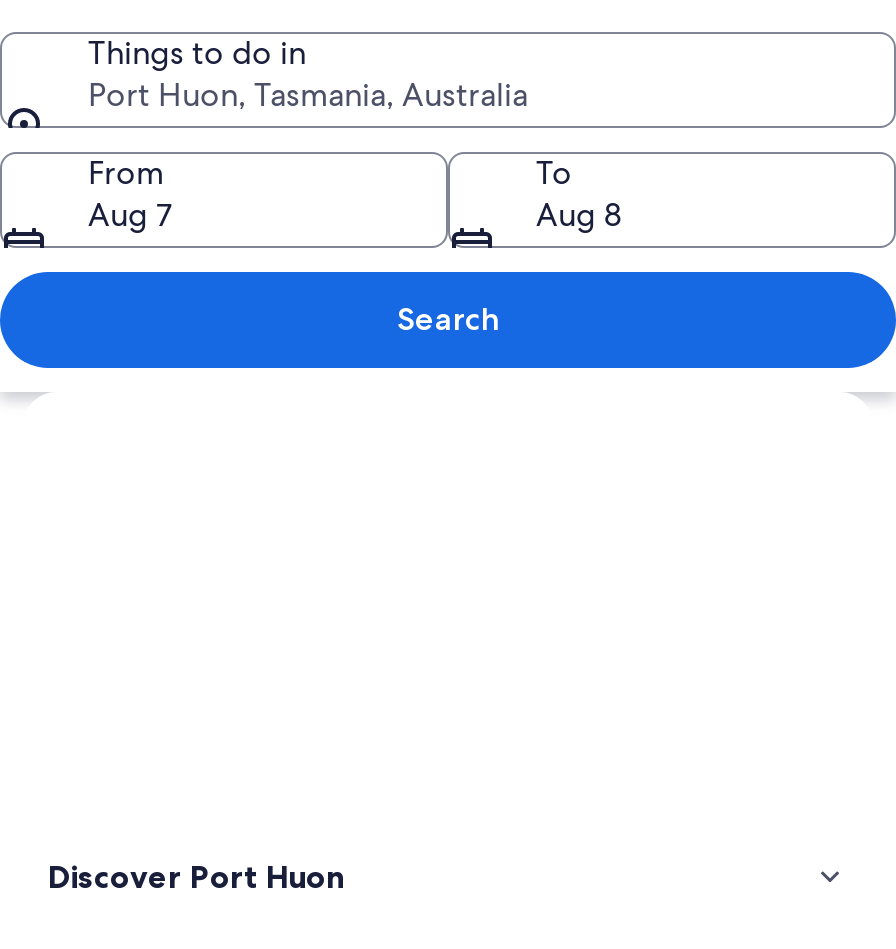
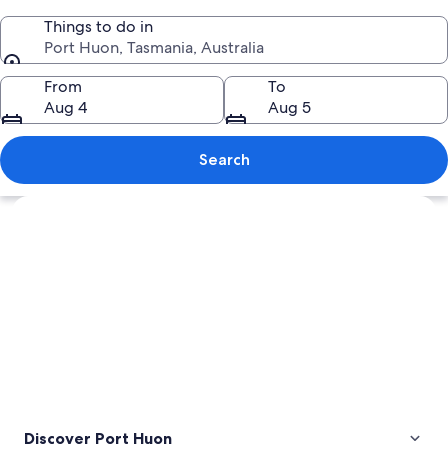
- Aug 7
+ Aug 4

- Aug 8
+ Aug 5
